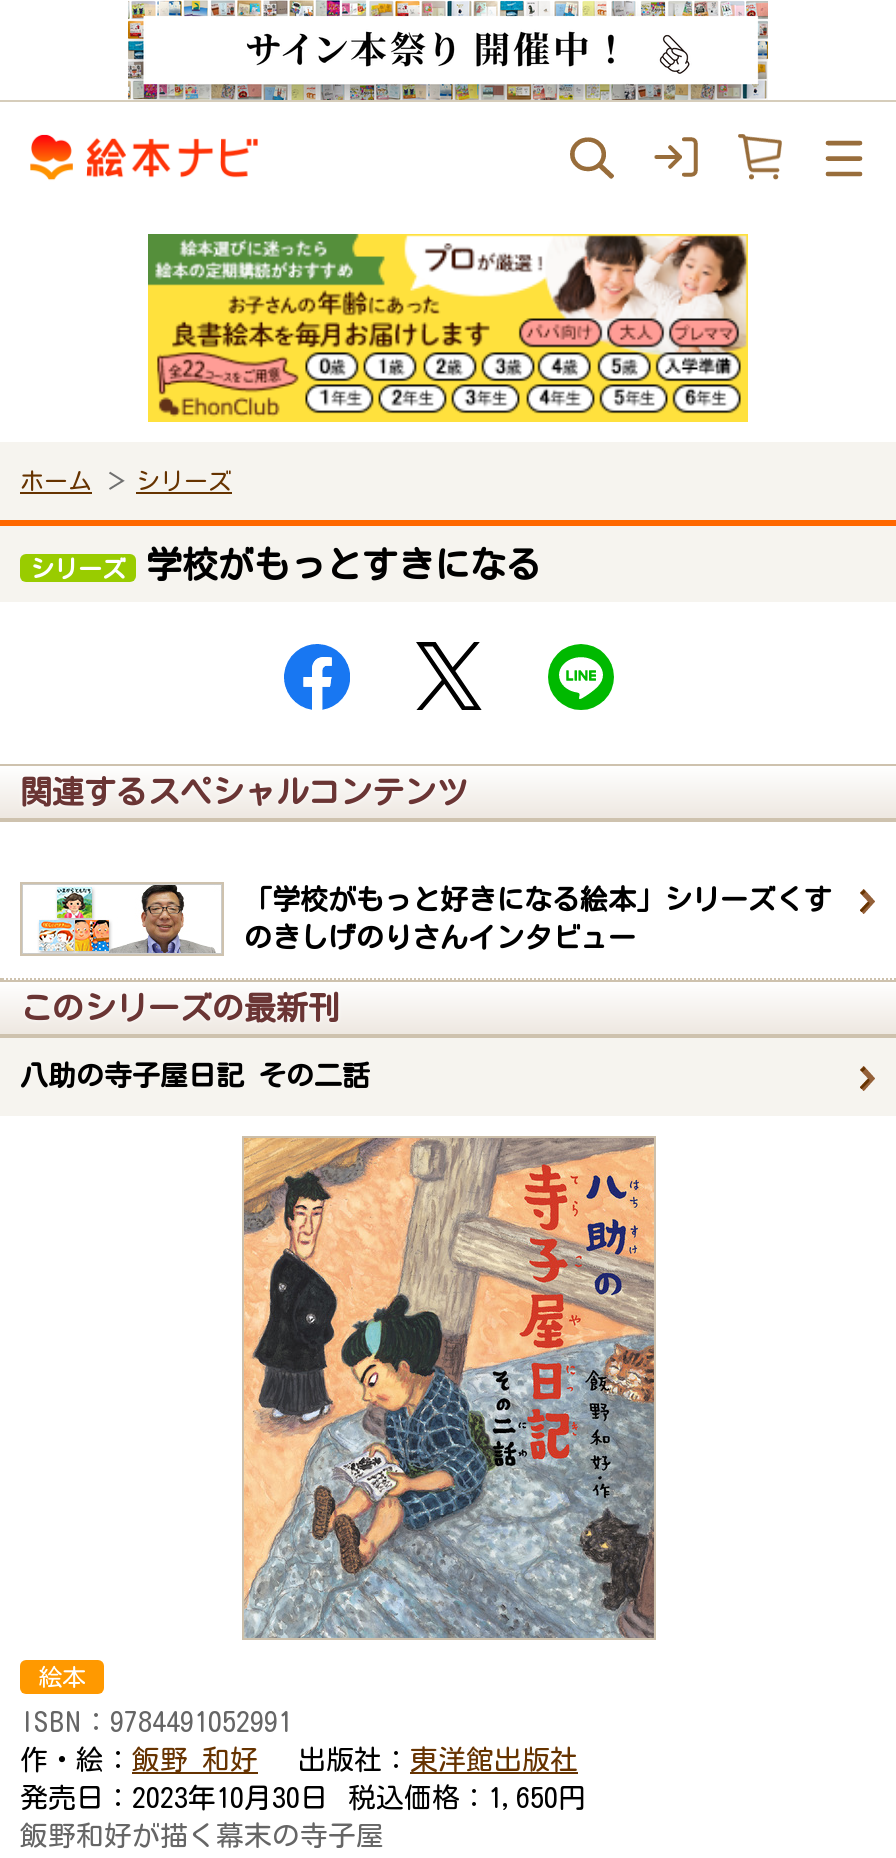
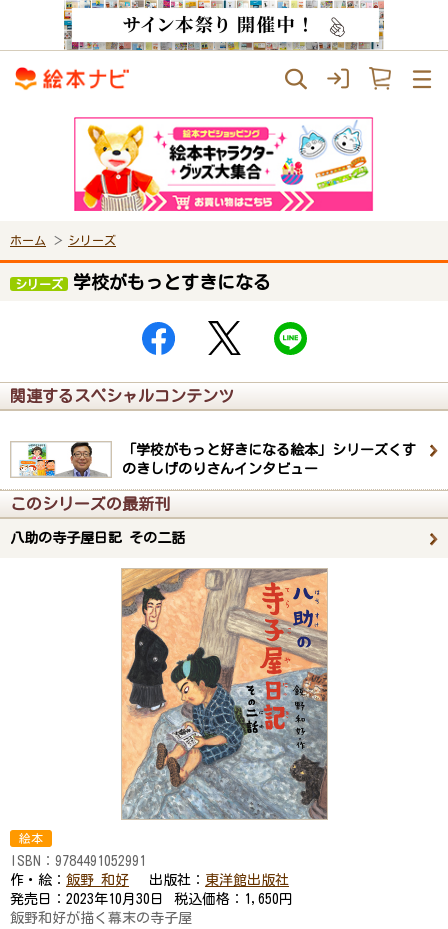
- [image]
+ [image]
